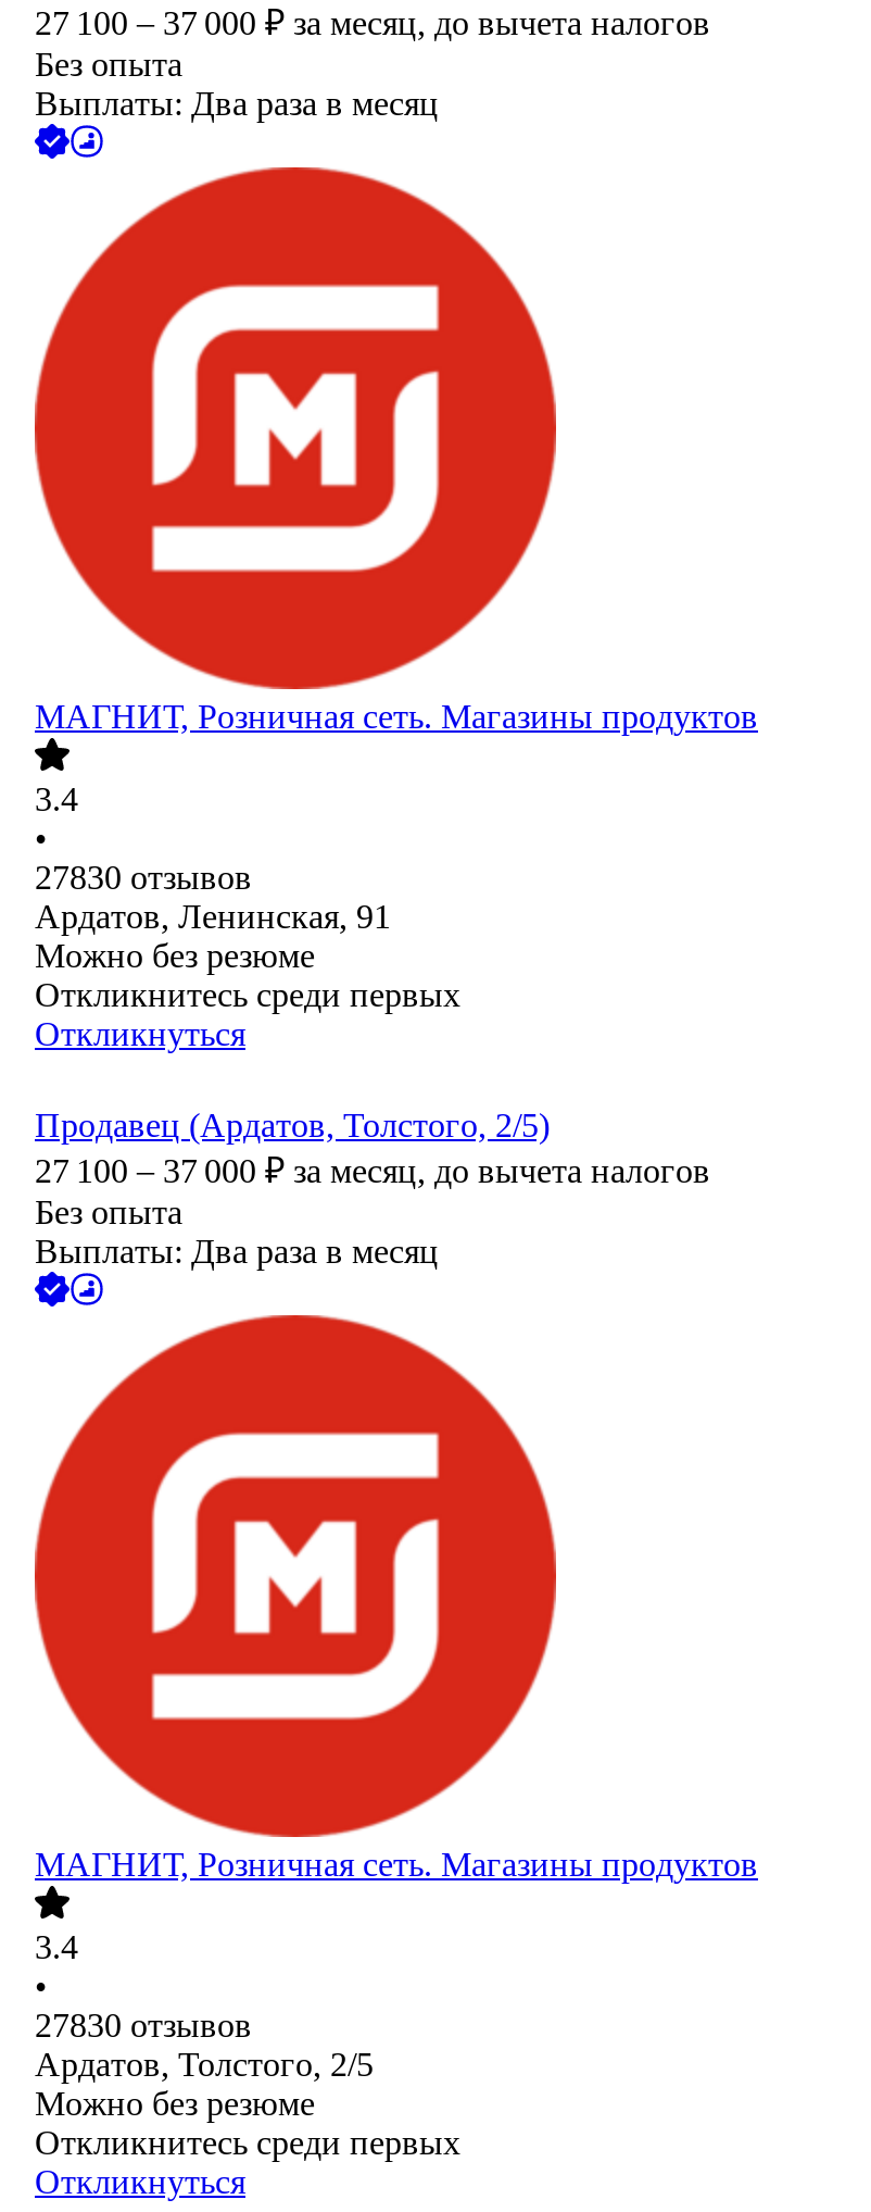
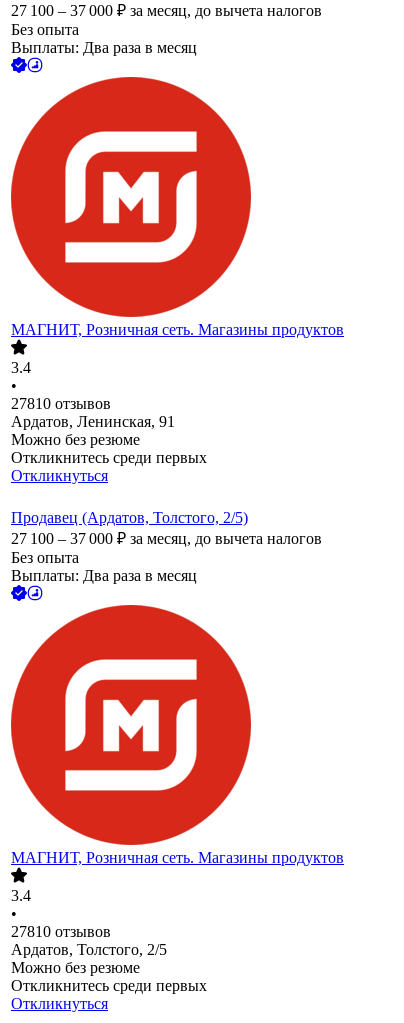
- 27830 отзывов
+ 27810 отзывов

- 27830 отзывов
+ 27810 отзывов
